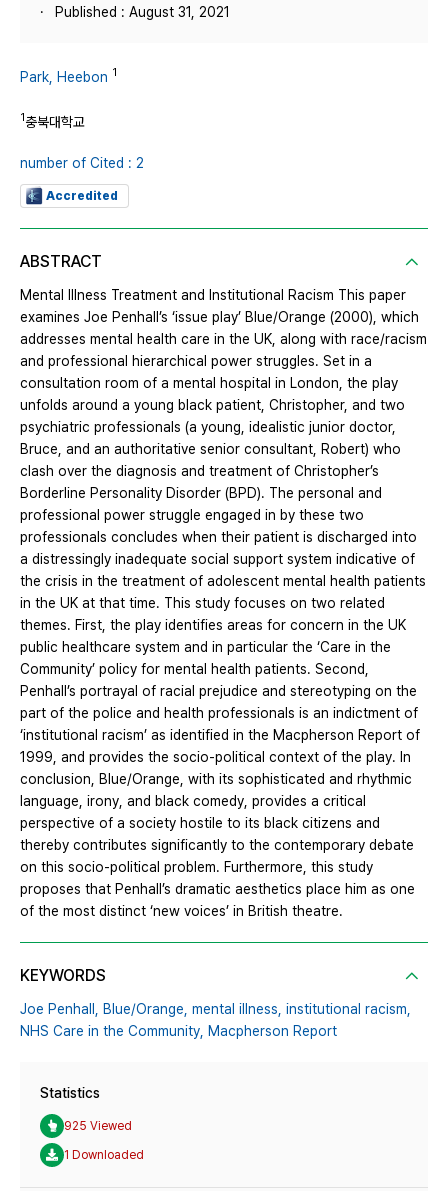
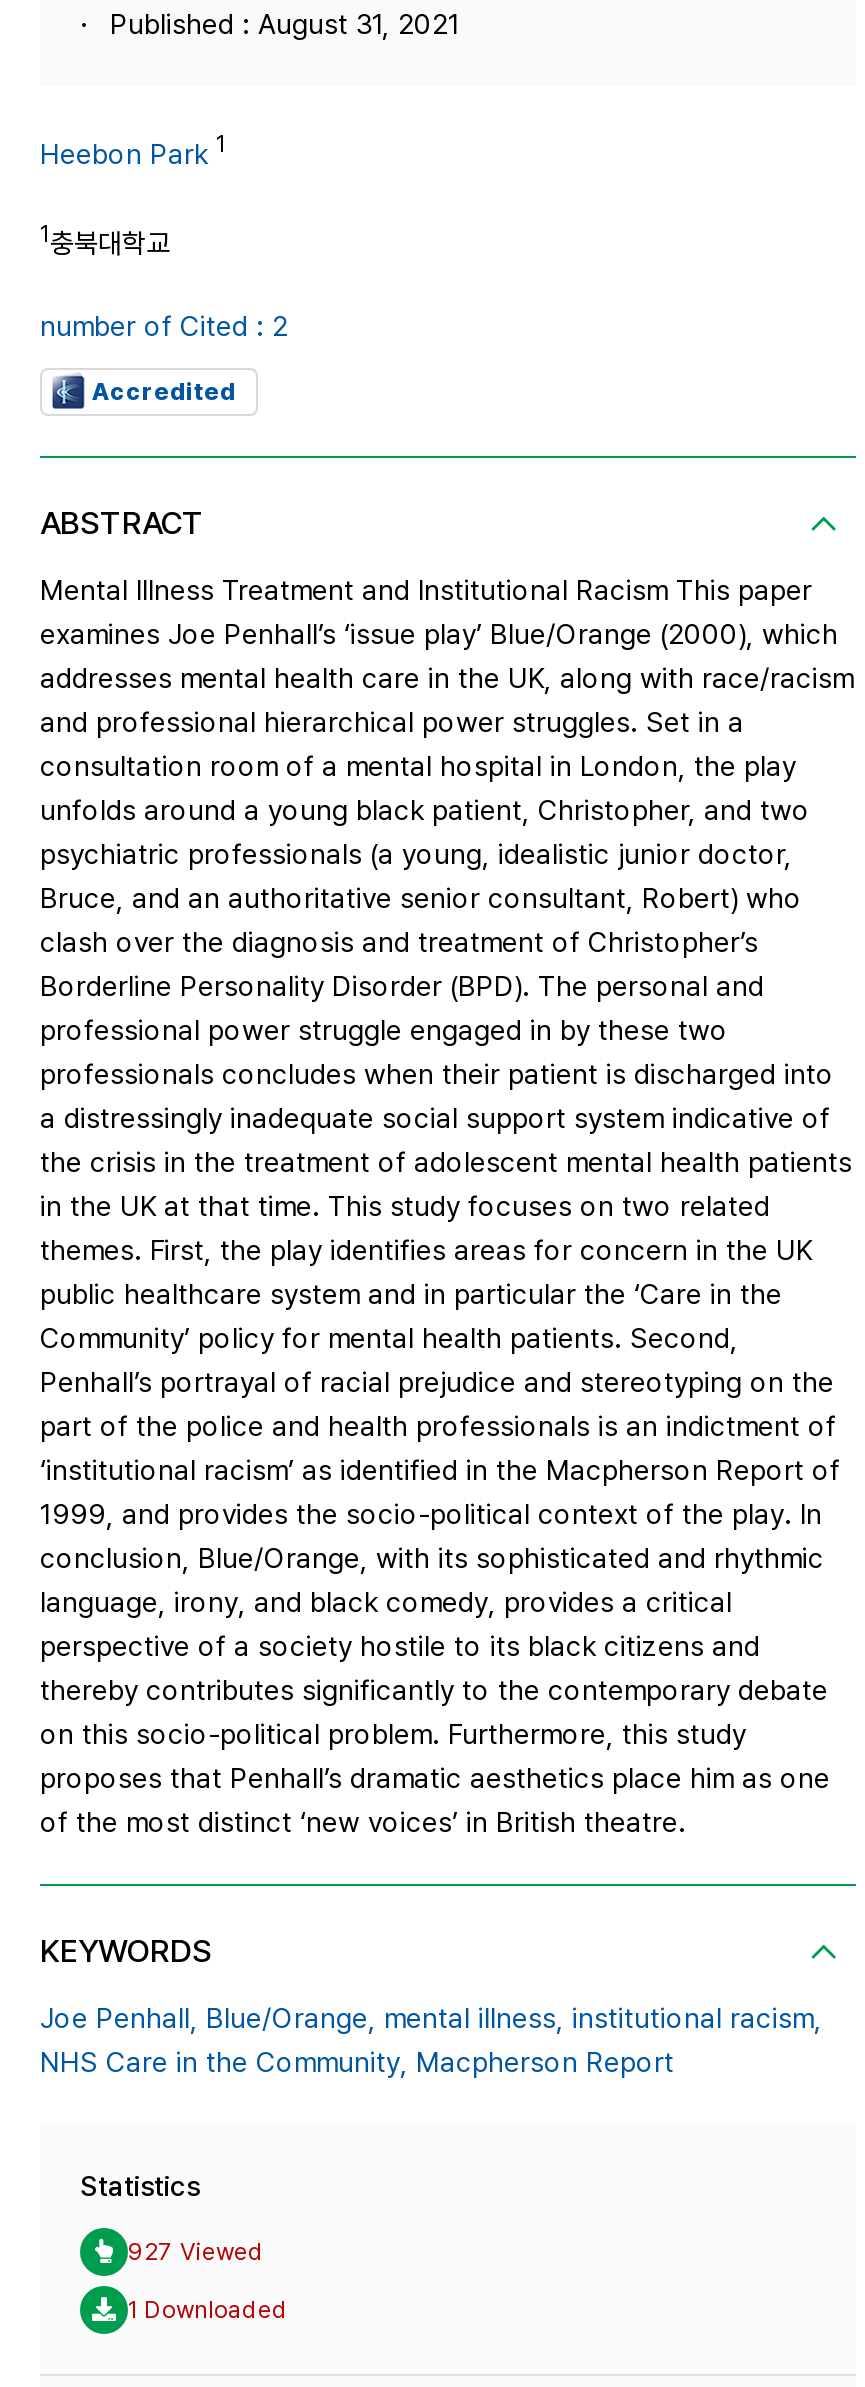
- Park, Heebon 1
+ Heebon Park 1

- 925 Viewed
+ 927 Viewed
